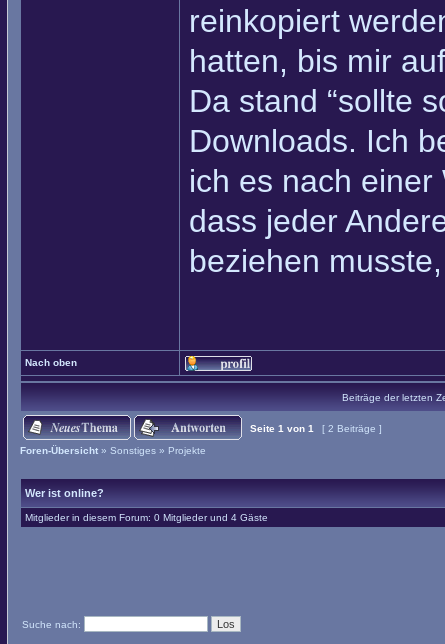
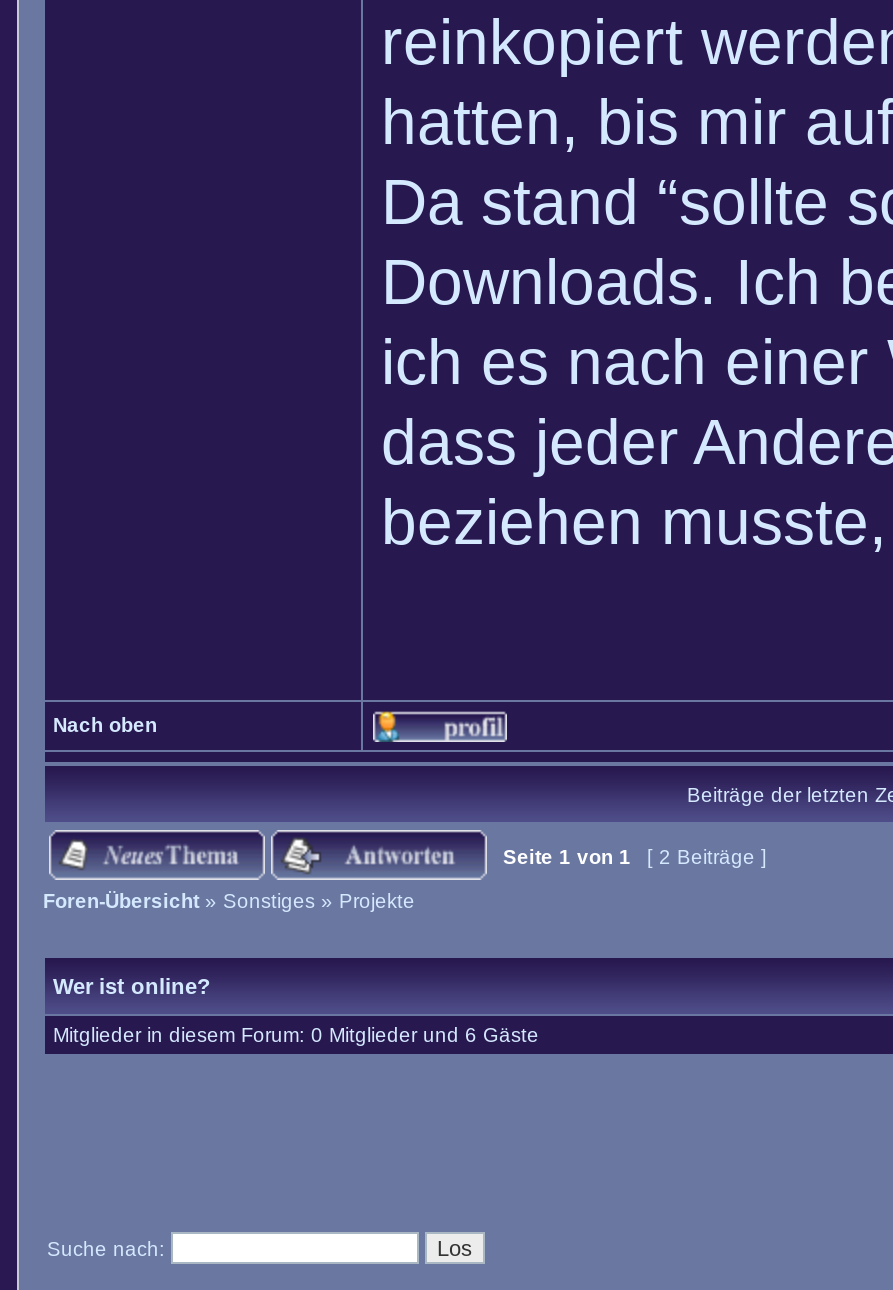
- Mitglieder in diesem Forum: 0 Mitglieder und 4 Gäste
+ Mitglieder in diesem Forum: 0 Mitglieder und 6 Gäste
